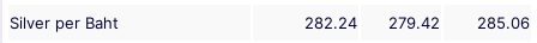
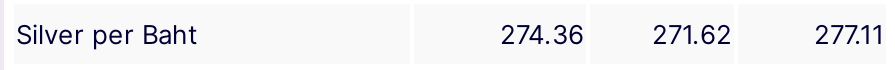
- 282.24
+ 274.36

- 279.42
+ 271.62

- 285.06
+ 277.11
